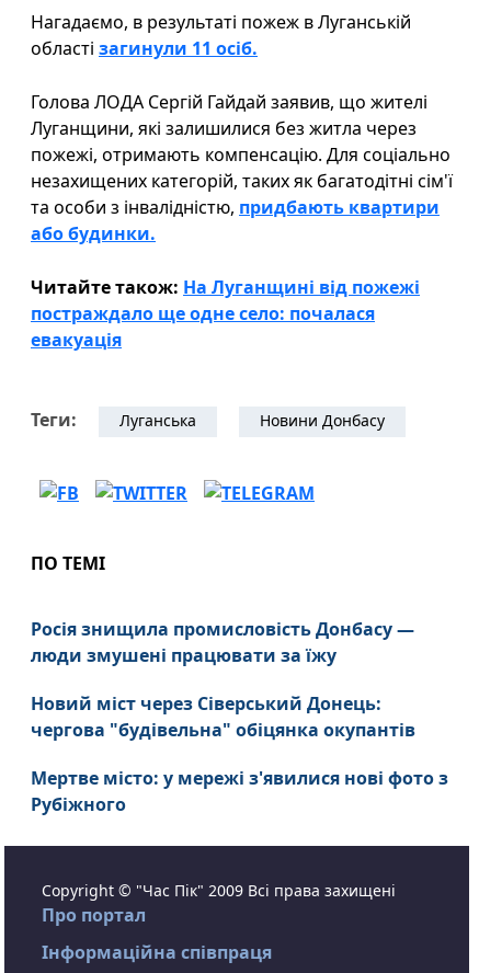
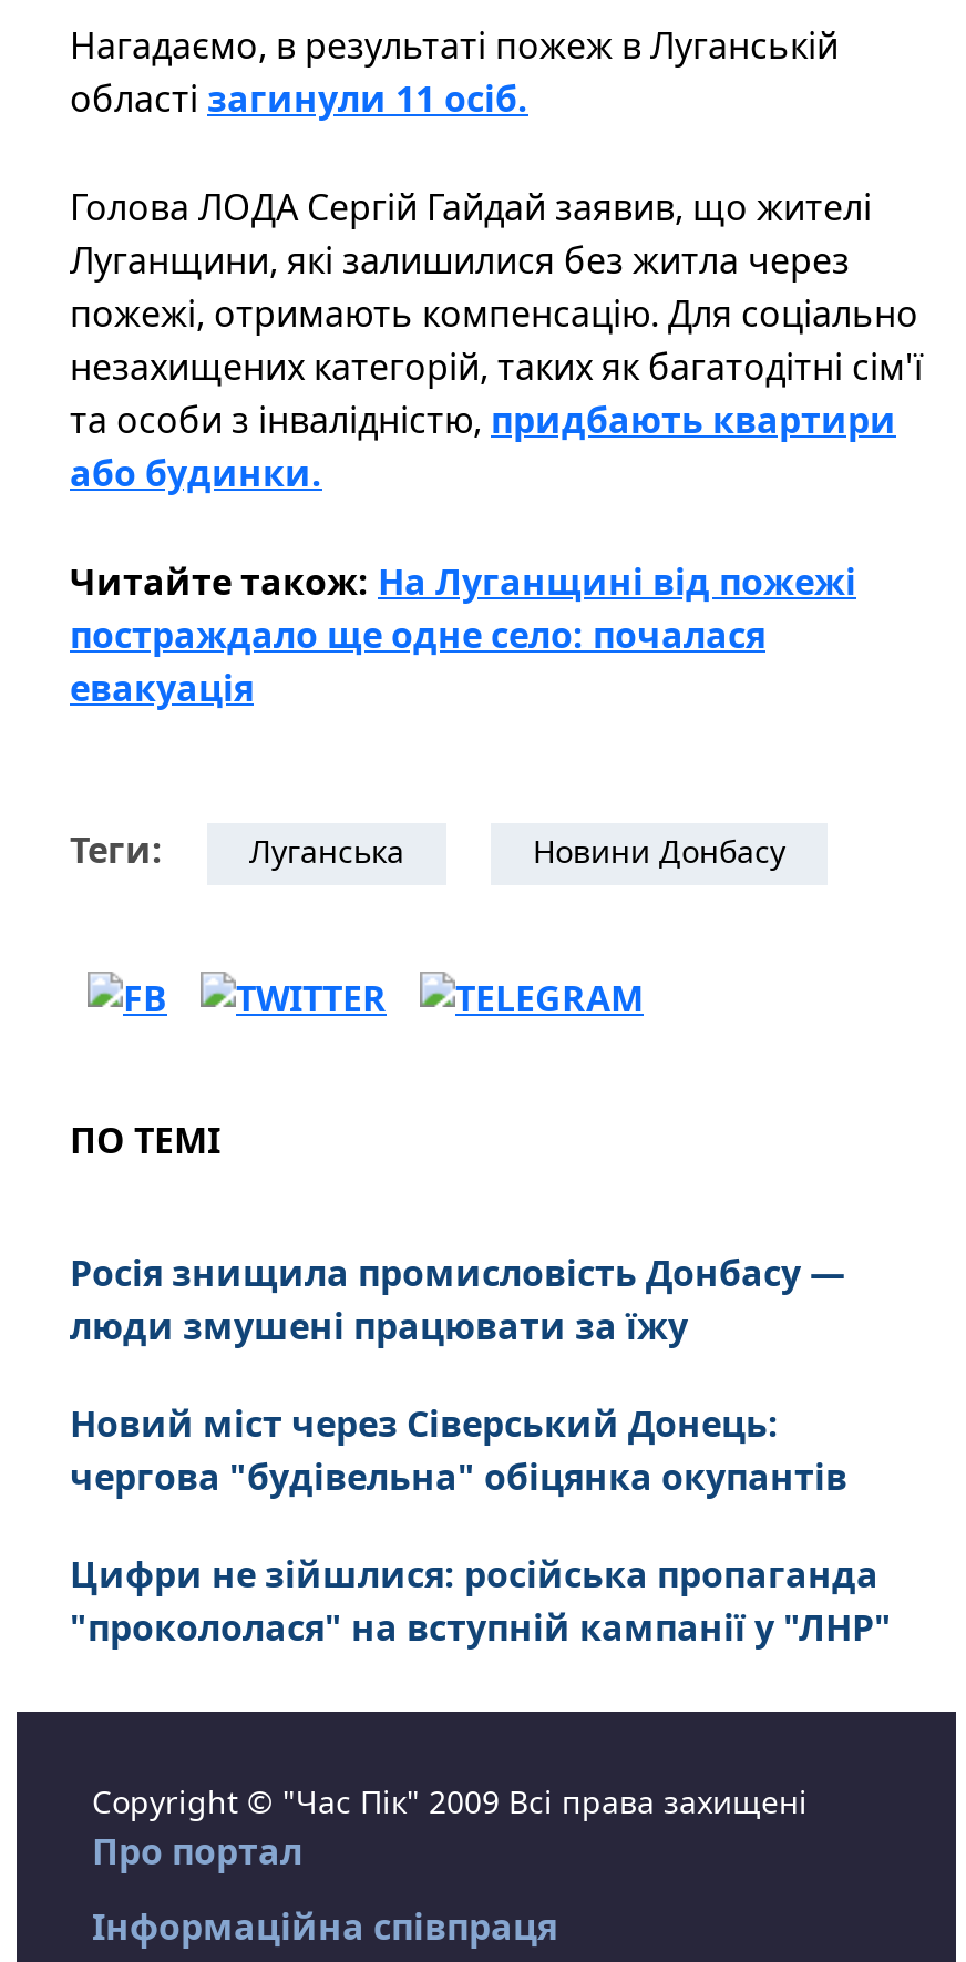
- Мертве місто: у мережі з'явилися нові фото з
- Рубіжного
+ Цифри не зійшлися: російська пропаганда
+ "прокололася" на вступній кампанії у "ЛНР"
